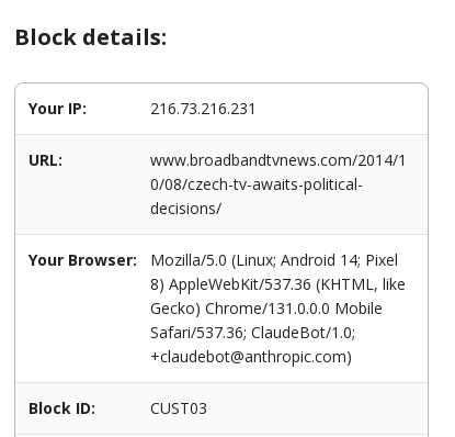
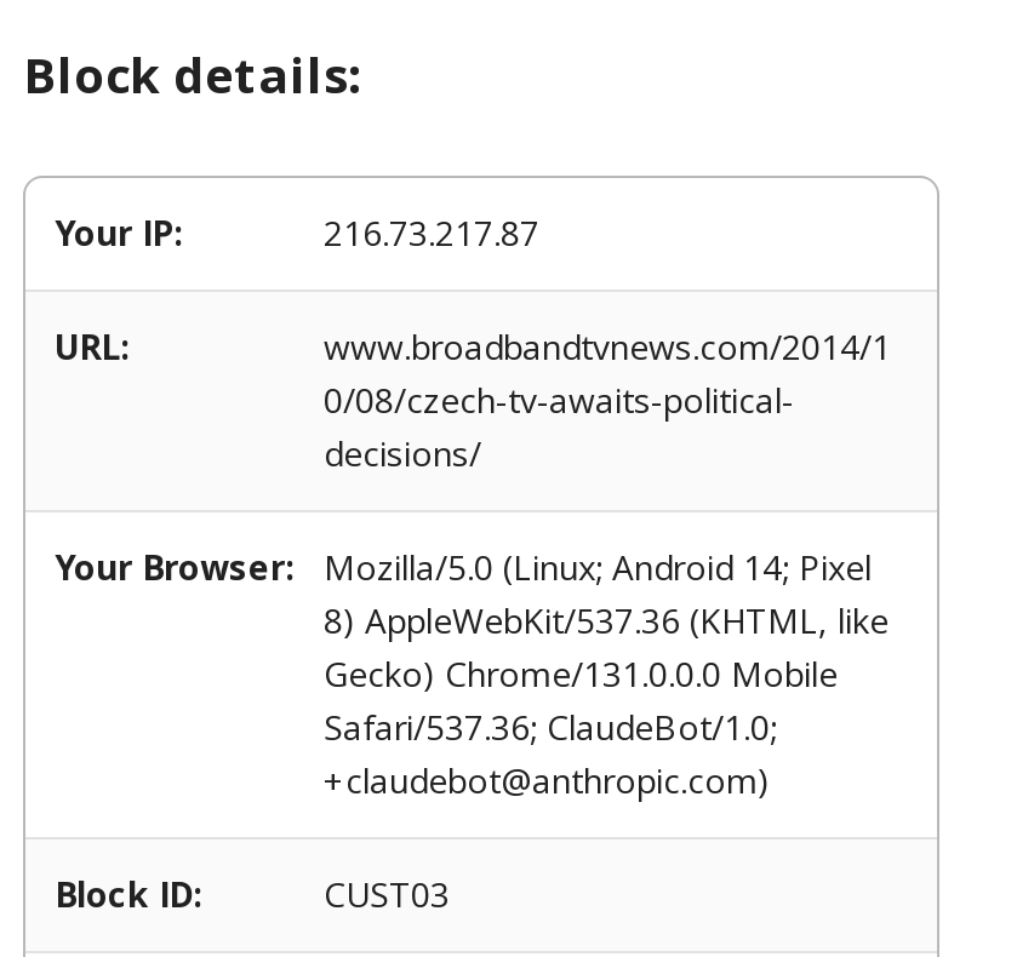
- 216.73.216.231
+ 216.73.217.87
